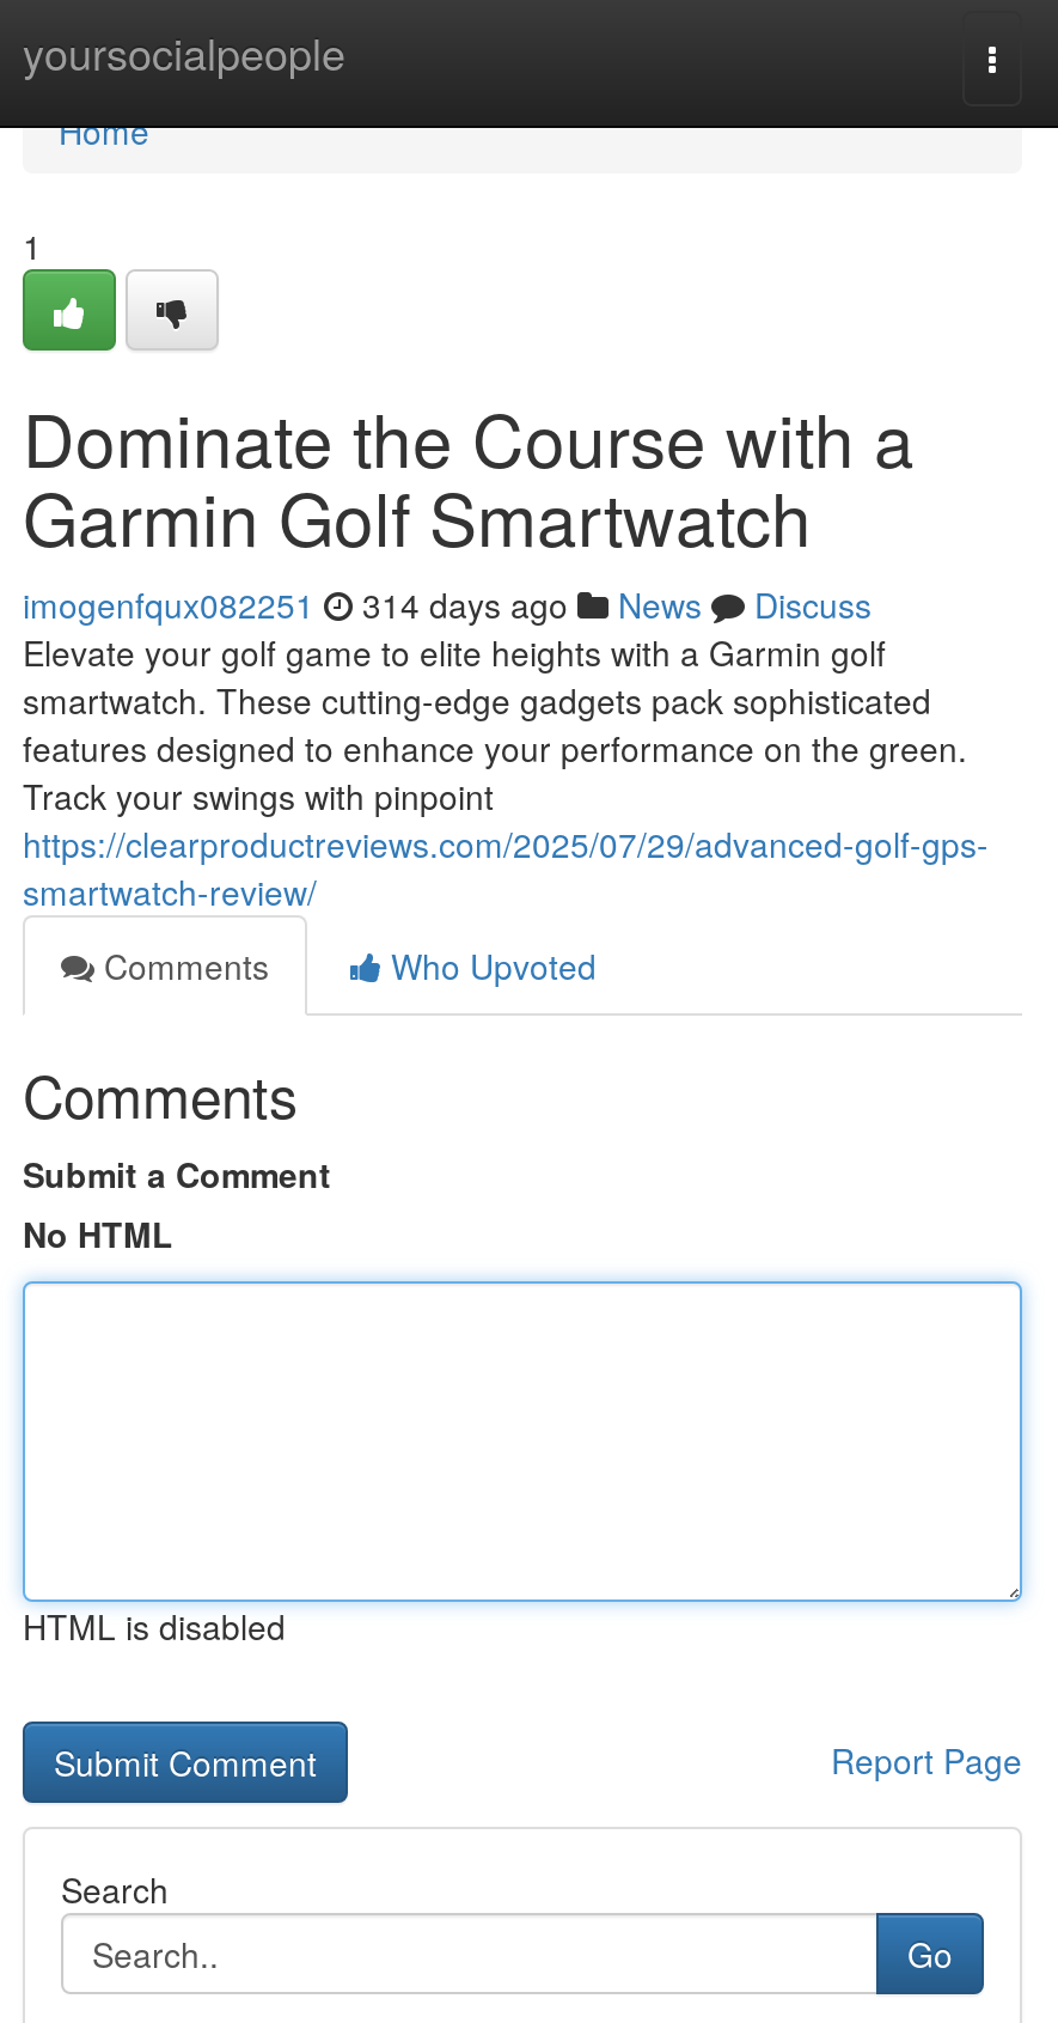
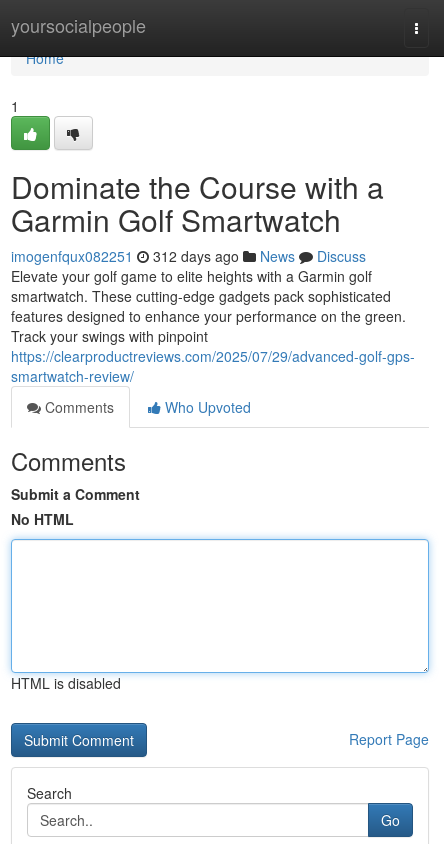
- imogenfqux082251 314 days ago News Discuss
+ imogenfqux082251 312 days ago News Discuss
